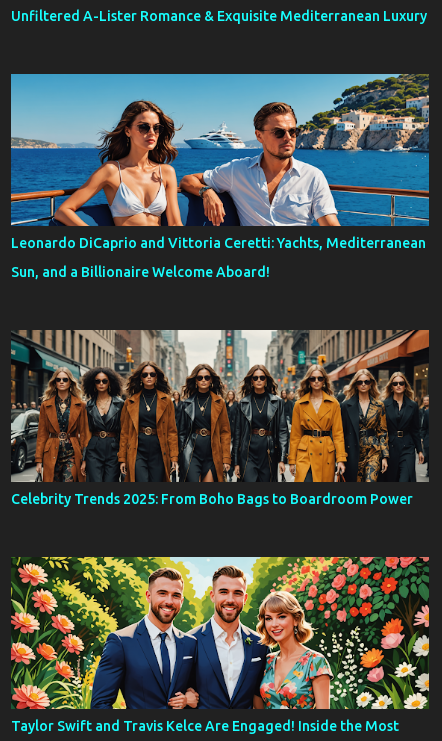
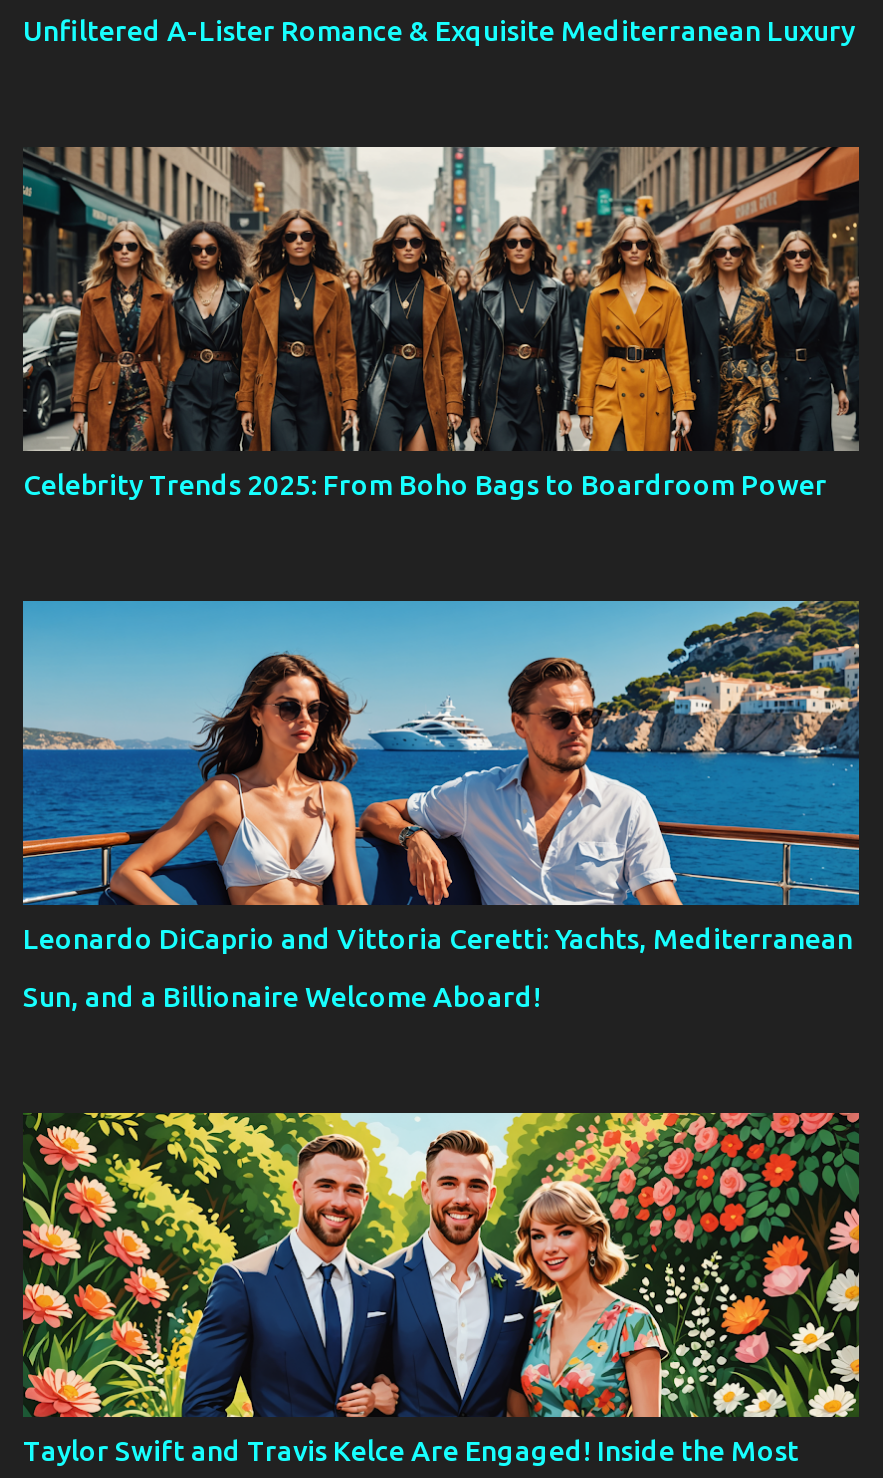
moved down: [image] | Leonardo DiCaprio and Vittoria Ceretti: Yachts, Mediterranean | Sun, and a Billionaire Welcome Aboard!

moved up: [image] | Celebrity Trends 2025: From Boho Bags to Boardroom Power
